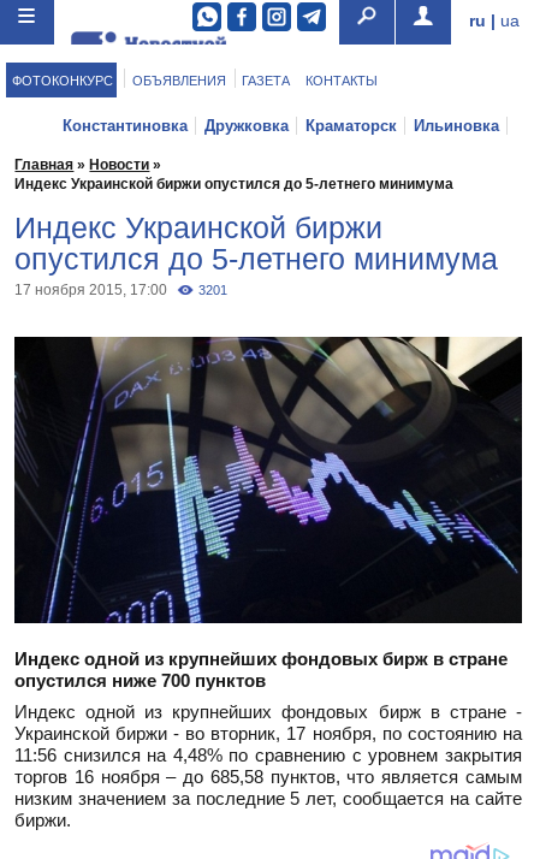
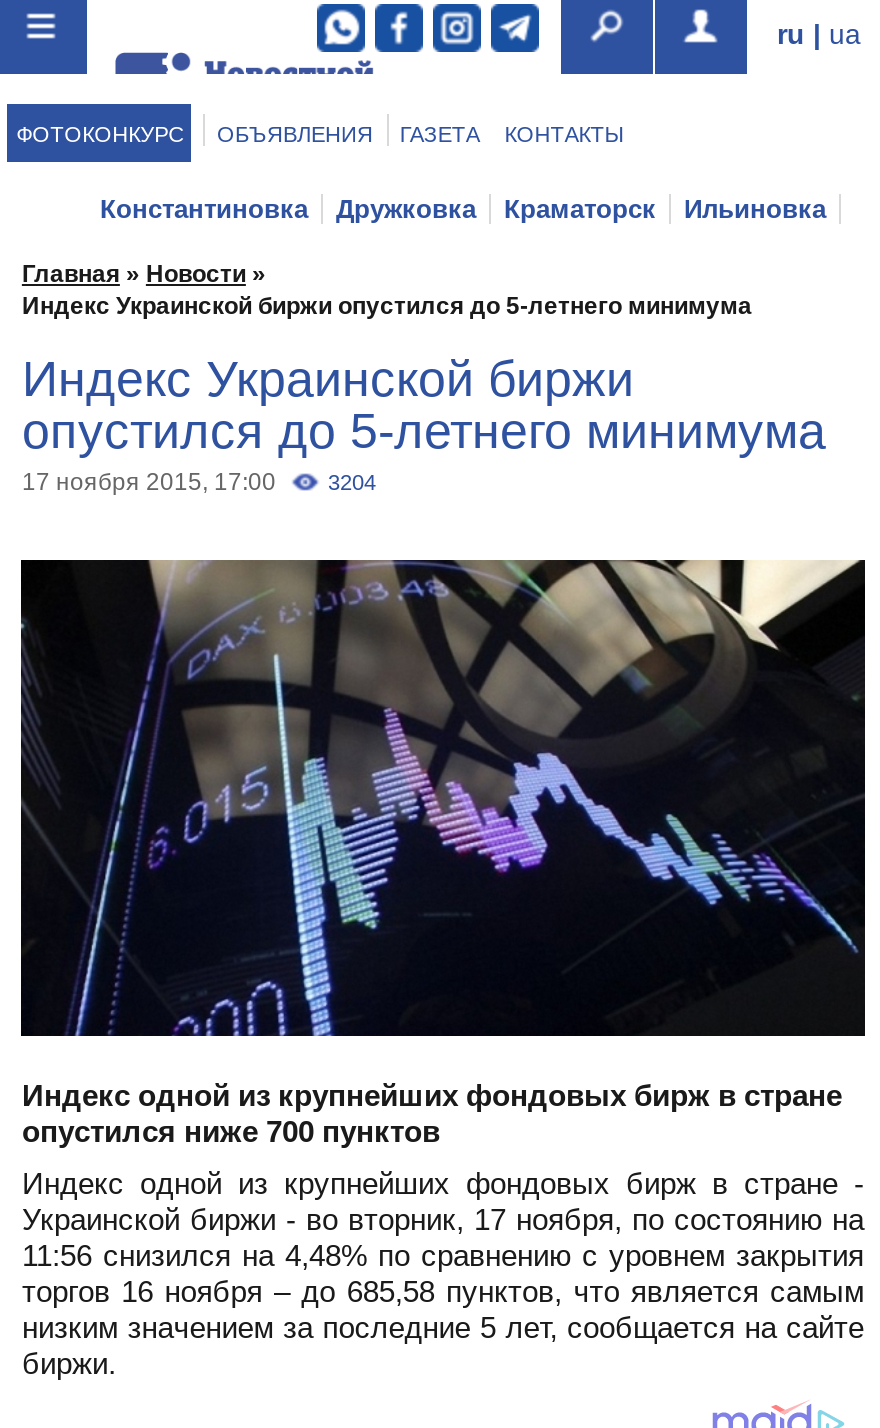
- 3201
+ 3204
